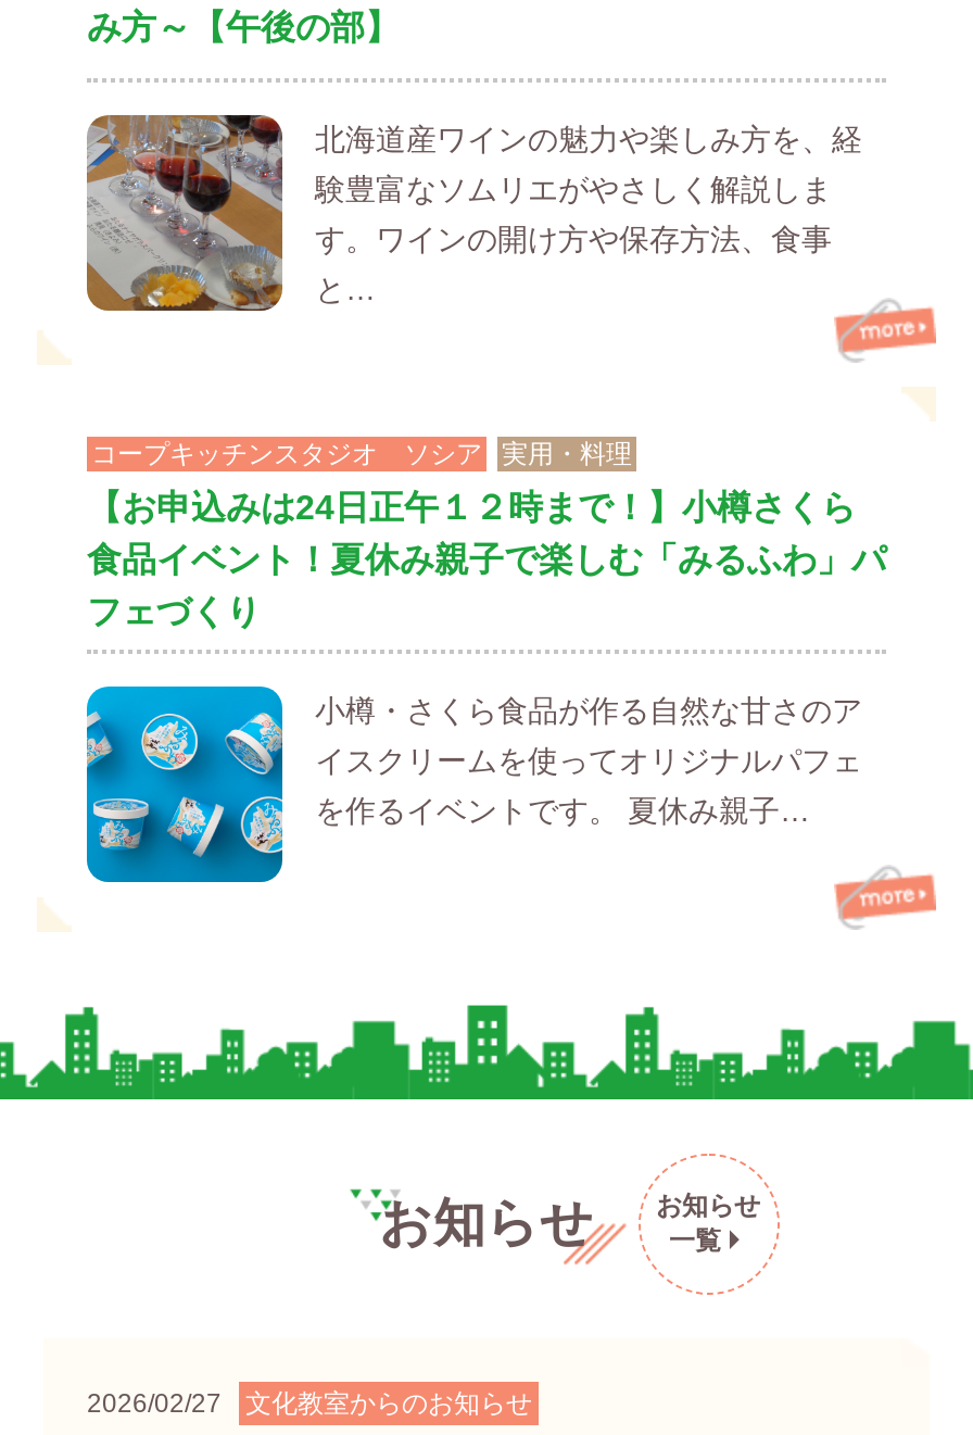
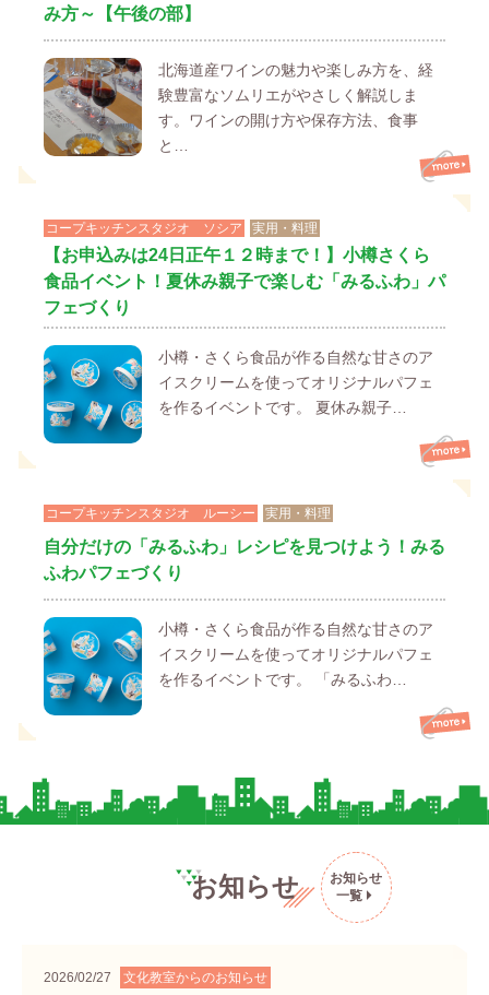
+ コープキッチンスタジオ ルーシー
+ 実用・料理
+ 自分だけの「みるふわ」レシピを見つけよう！みる
+ ふわパフェづくり
+ 小樽・さくら食品が作る自然な甘さのア
+ イスクリームを使ってオリジナルパフェ
+ を作るイベントです。 「みるふわ…
